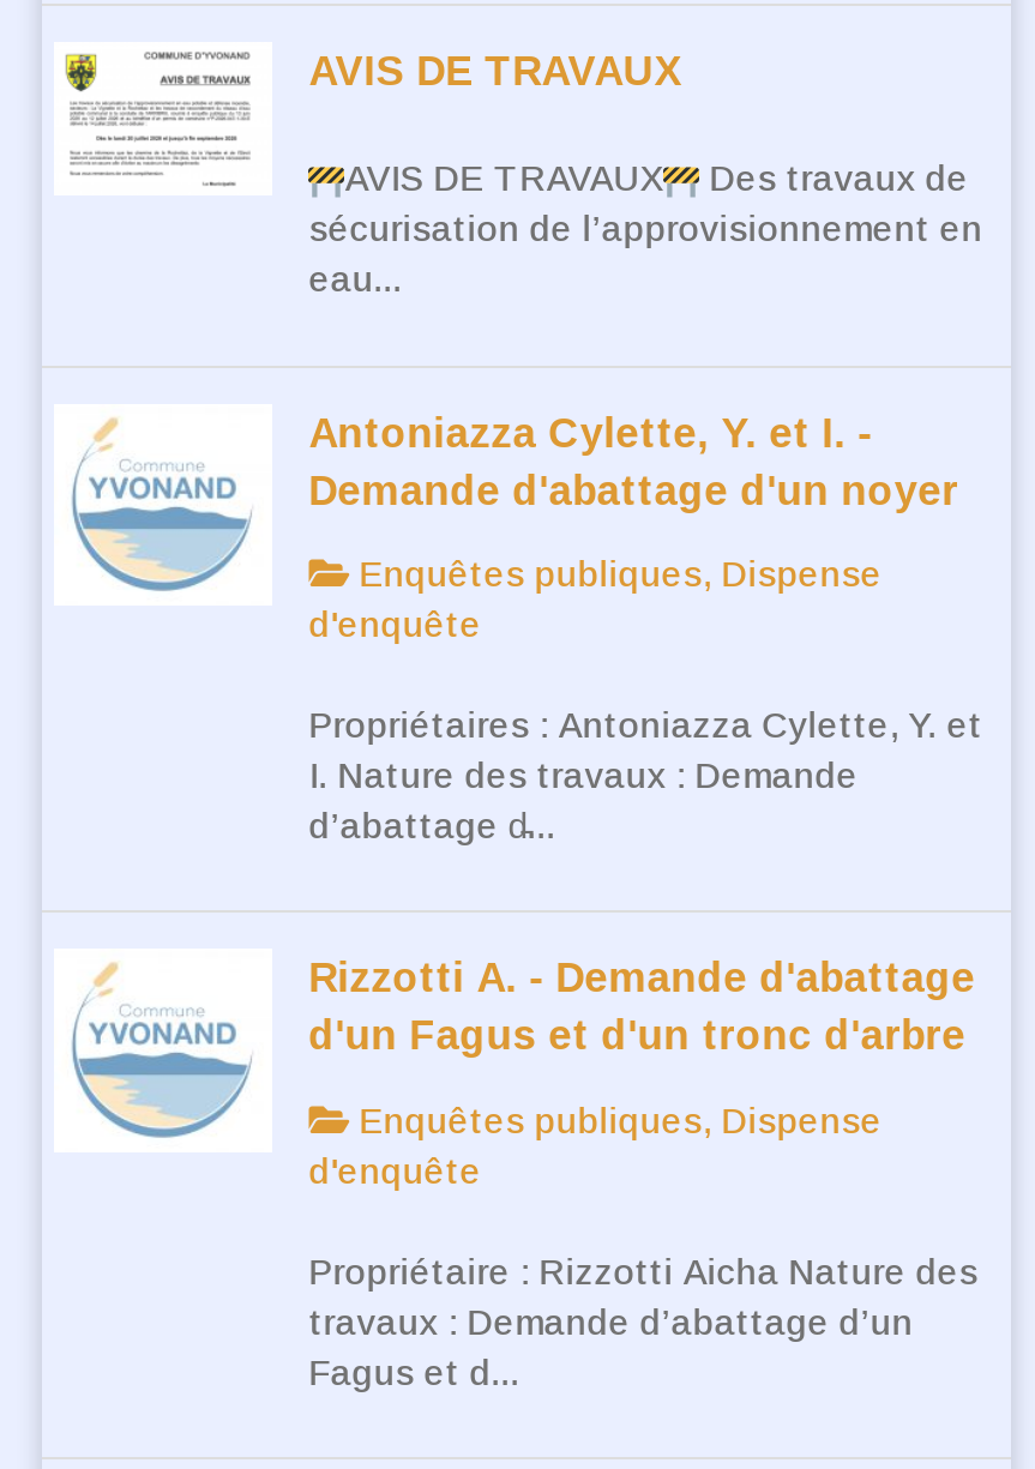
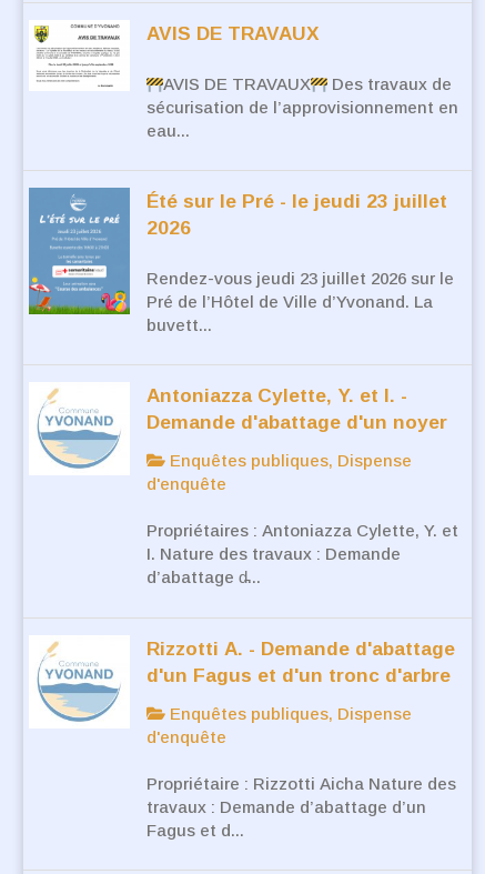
+ [image]
+ Été sur le Pré - le jeudi 23 juillet
+ 2026
+ Rendez-vous jeudi 23 juillet 2026 sur le
+ Pré de l’Hôtel de Ville d’Yvonand. La
+ buvett...
